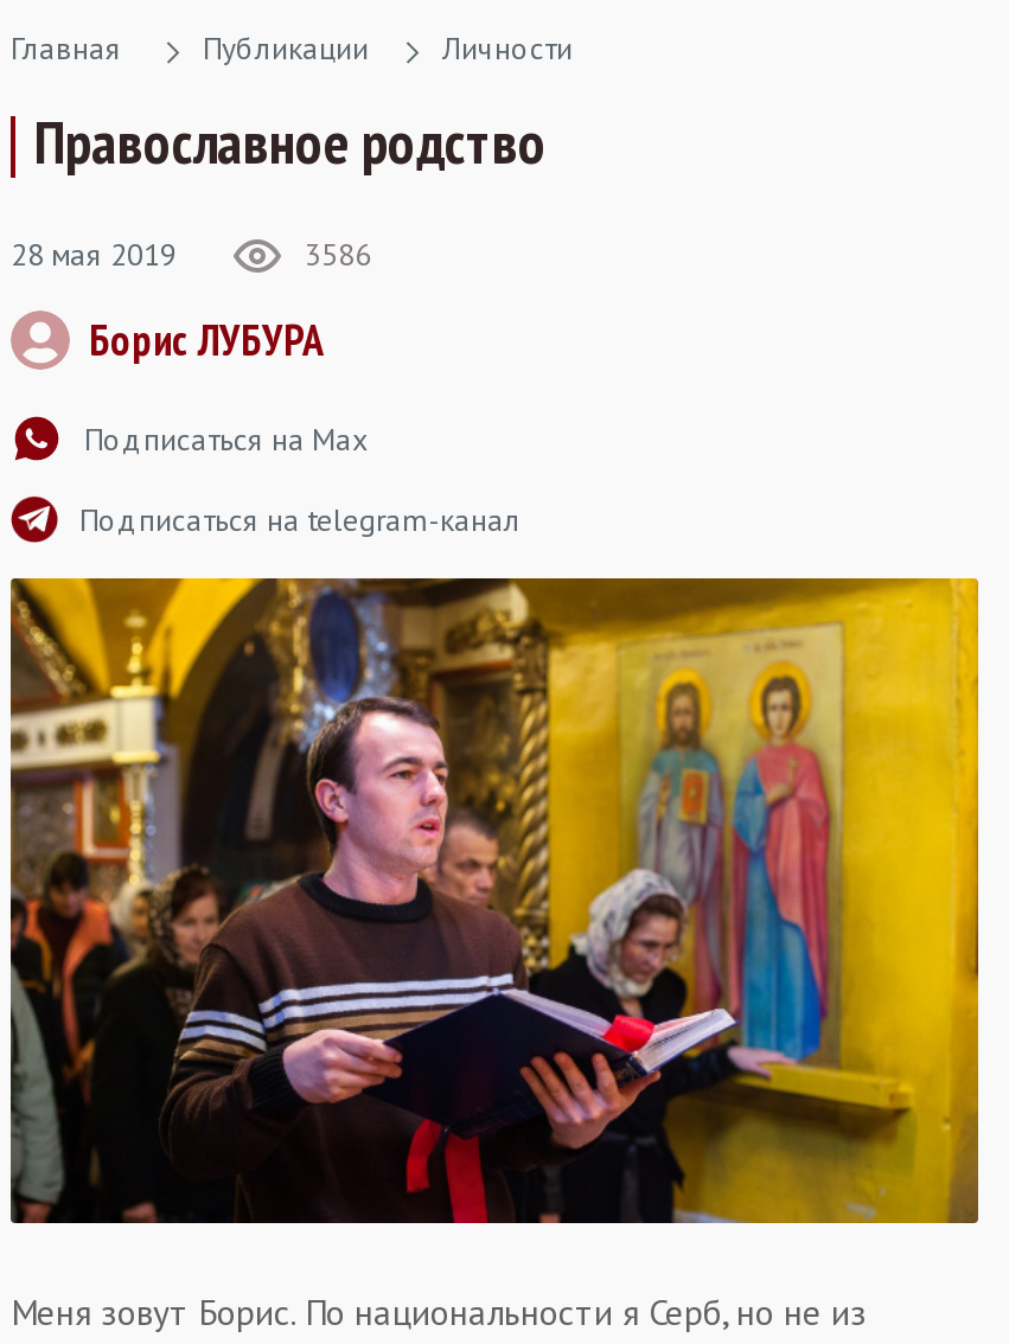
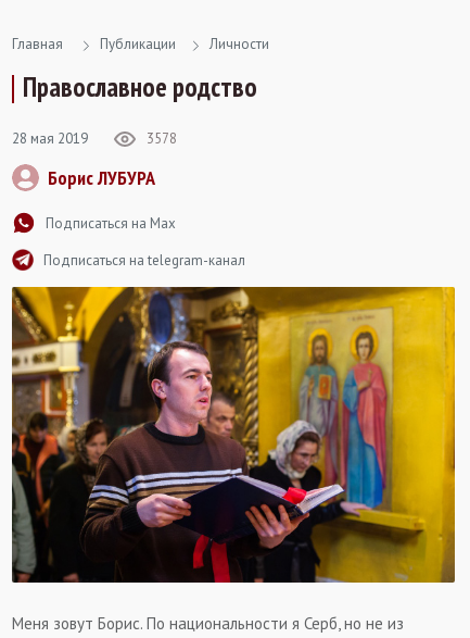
- 3586
+ 3578
